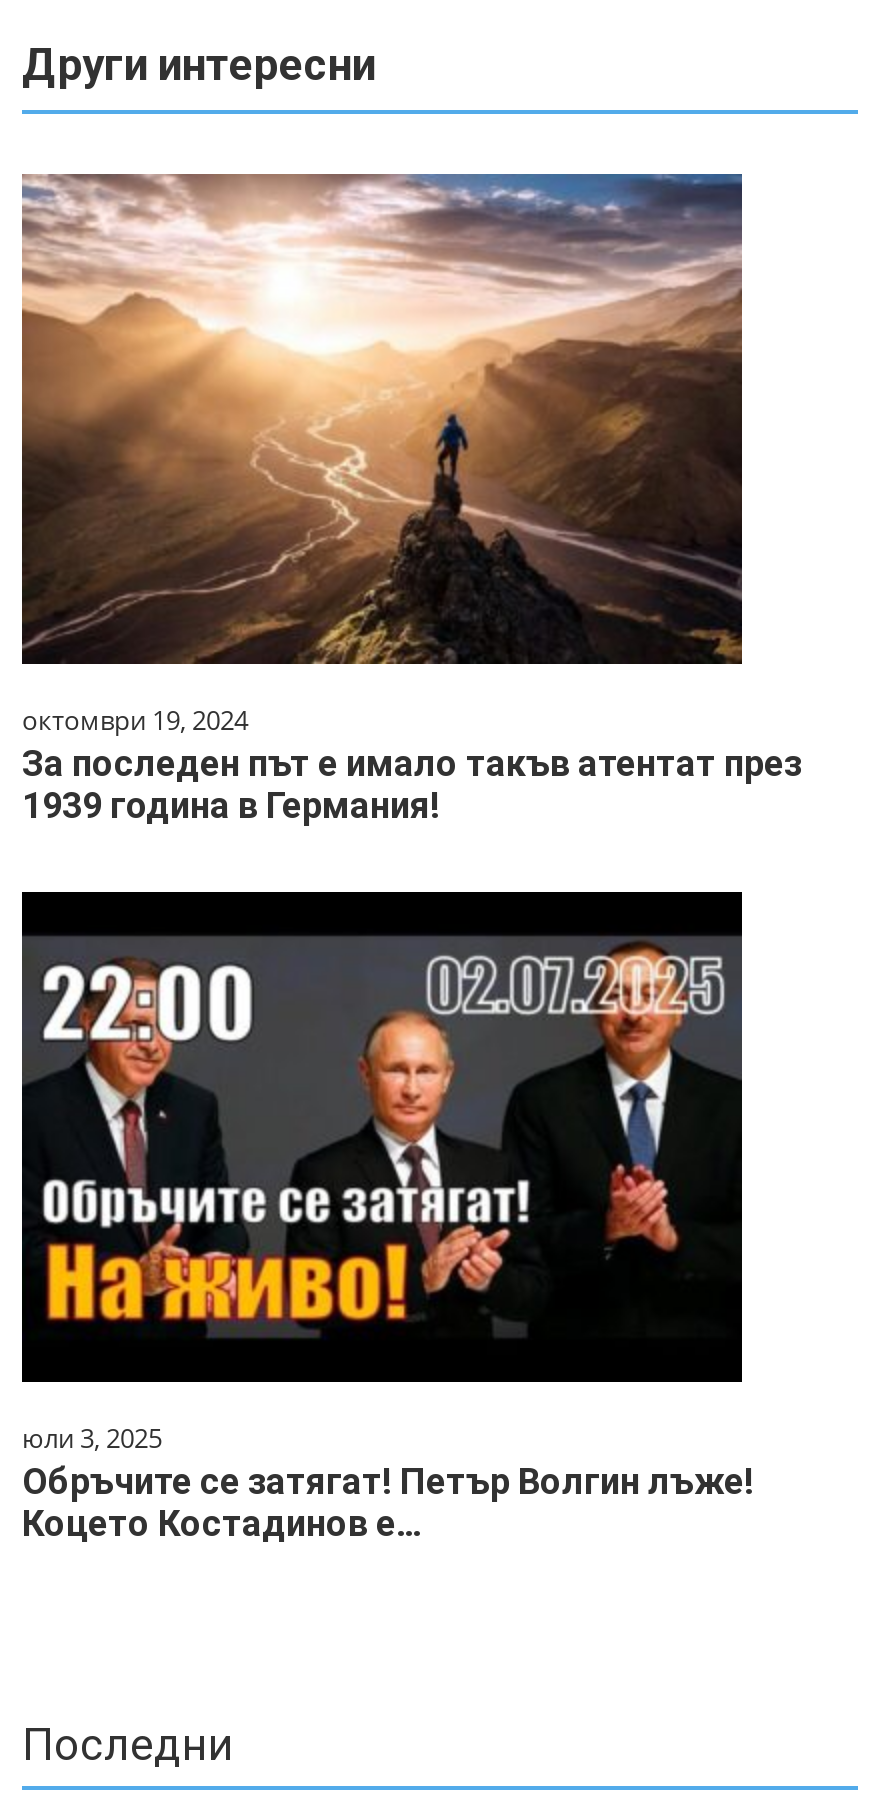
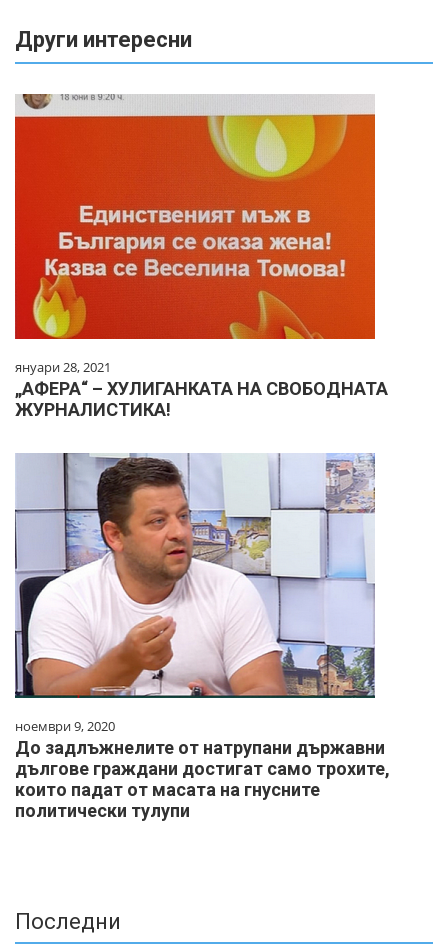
- [image]
- октомври 19, 2024
- За последен път е имало такъв атентат през
- 1939 година в Германия!
+ [image]
+ януари 28, 2021
+ „АФЕРА“ – ХУЛИГАНКАТА НА СВОБОДНАТА
+ ЖУРНАЛИСТИКА!

- [image]
- юли 3, 2025
- Обръчите се затягат! Петър Волгин лъже!
- Коцето Костадинов е…
+ [image]
+ ноември 9, 2020
+ До задлъжнелите от натрупани държавни
+ дългове граждани достигат само трохите,
+ които падат от масата на гнусните
+ политически тулупи
